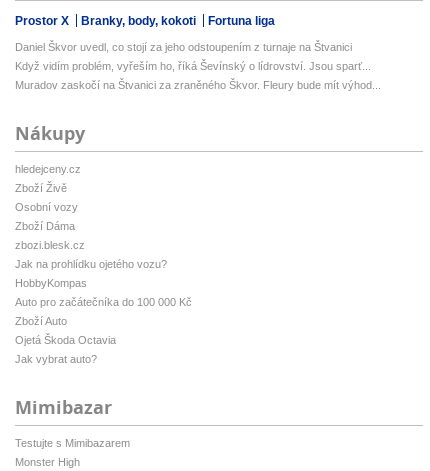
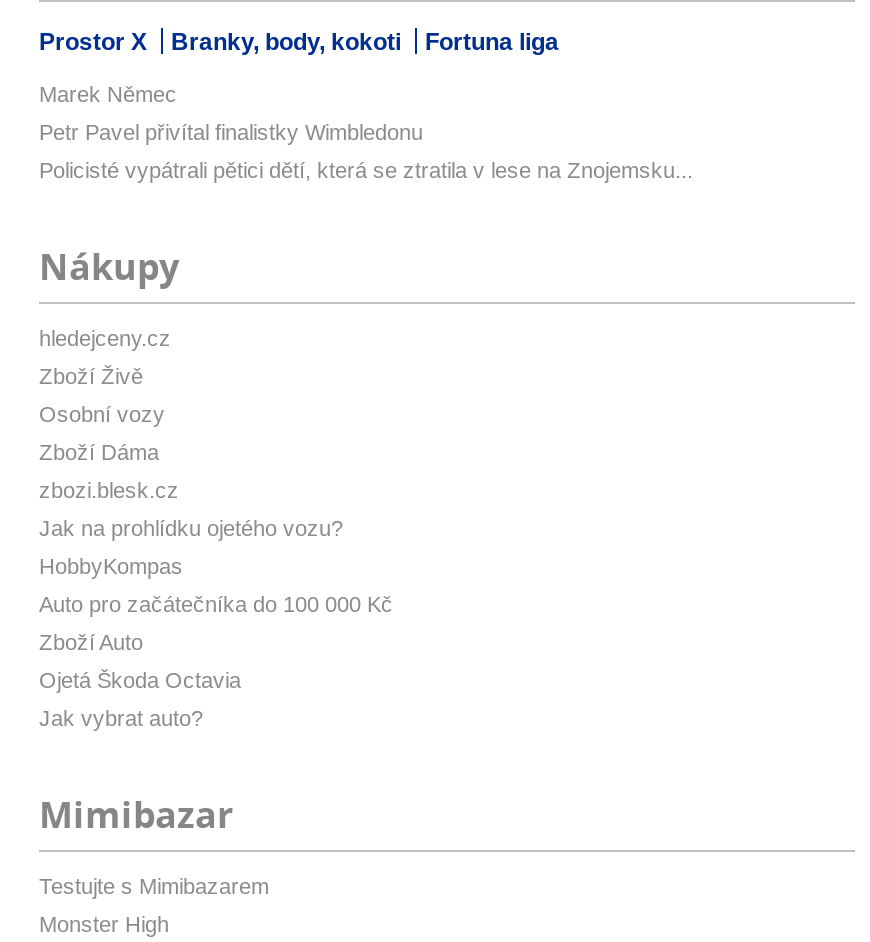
- Daniel Škvor uvedl, co stojí za jeho odstoupením z turnaje na Štvanici
+ Marek Němec

- Když vidím problém, vyřeším ho, říká Ševínský o lídrovství. Jsou sparť...
+ Petr Pavel přivítal finalistky Wimbledonu

- Muradov zaskočí na Štvanici za zraněného Škvor. Fleury bude mít výhod...
+ Policisté vypátrali pětici dětí, která se ztratila v lese na Znojemsku...
